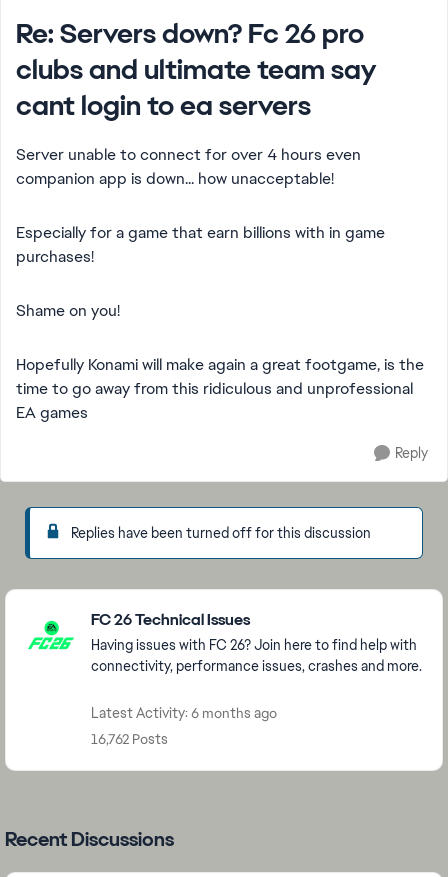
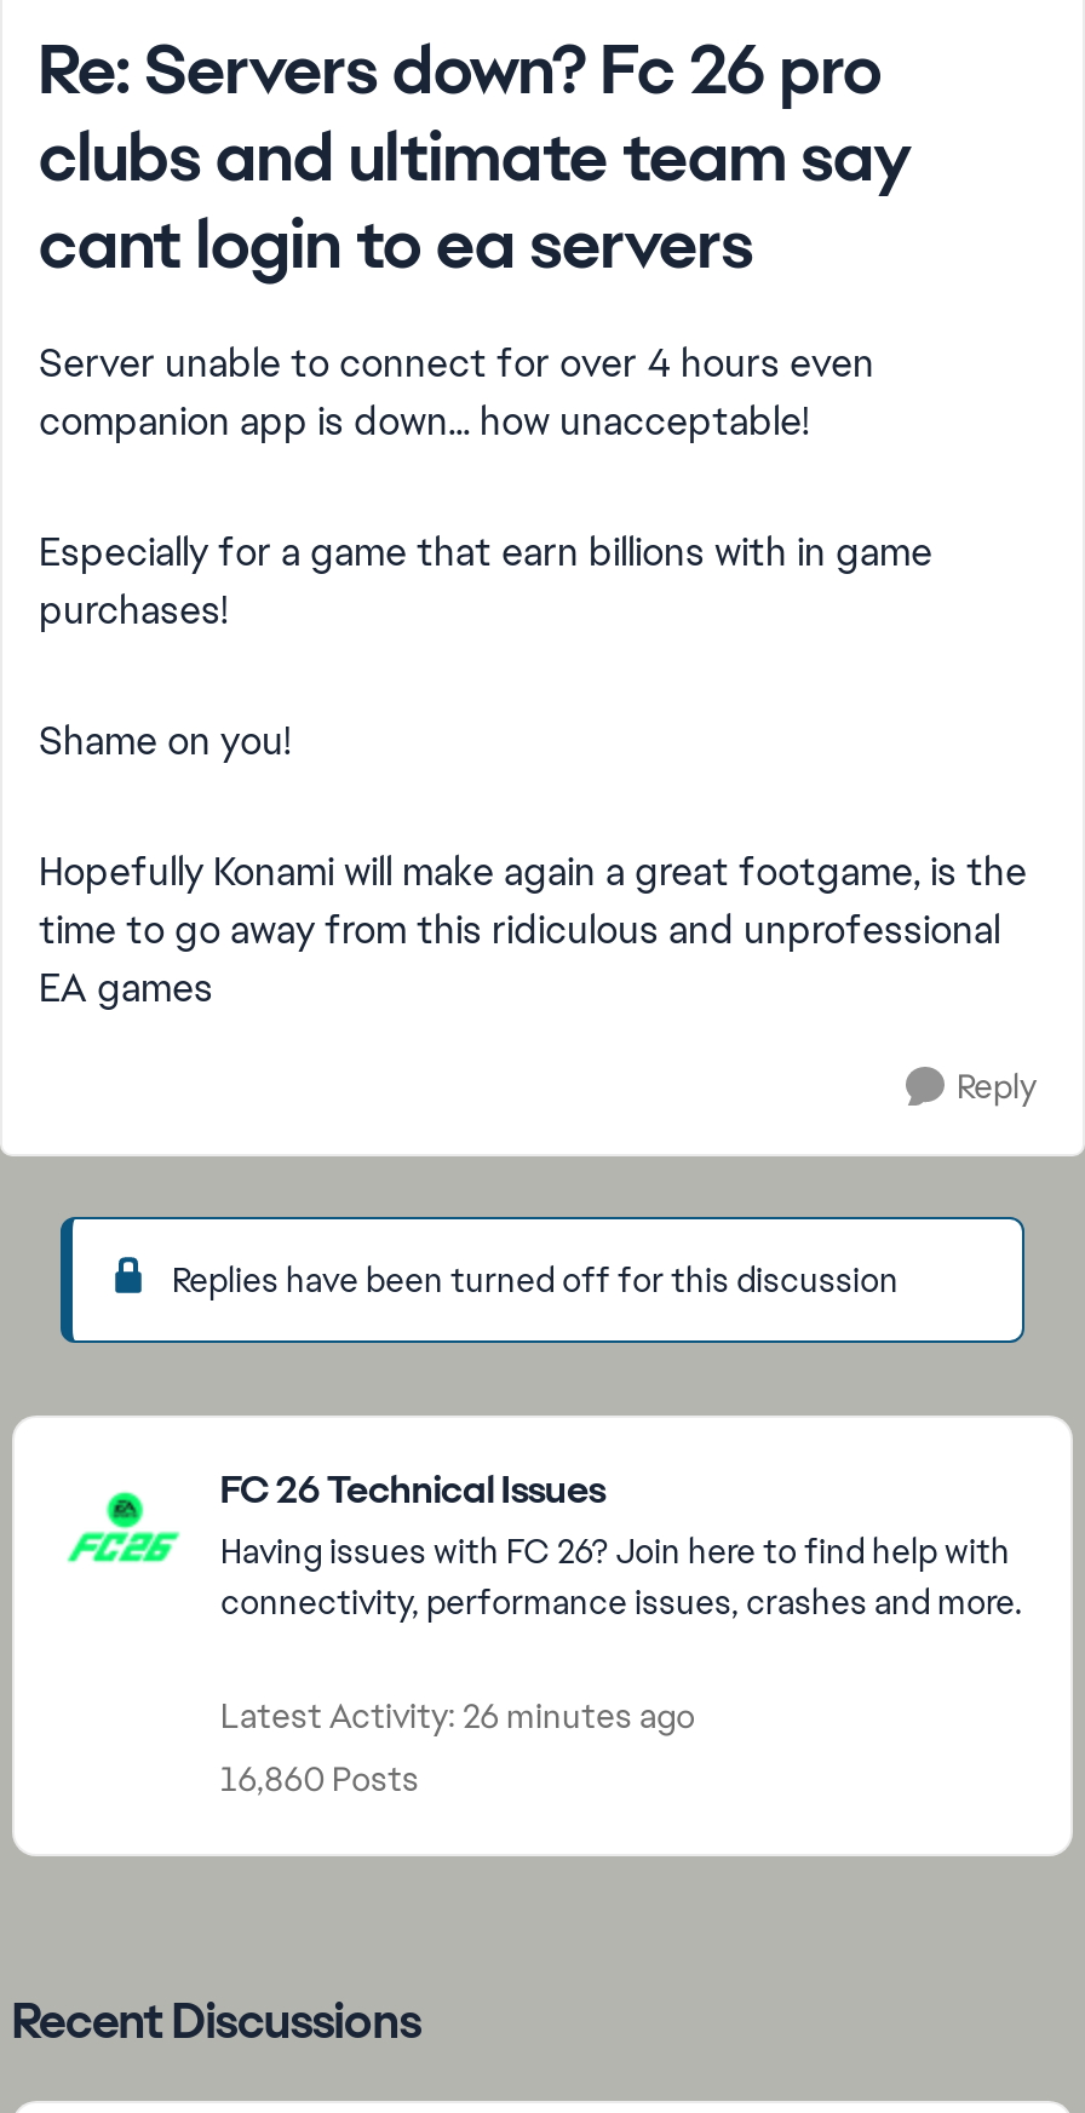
- Latest Activity: 6 months ago
+ Latest Activity: 26 minutes ago

- 16,762 Posts
+ 16,860 Posts
